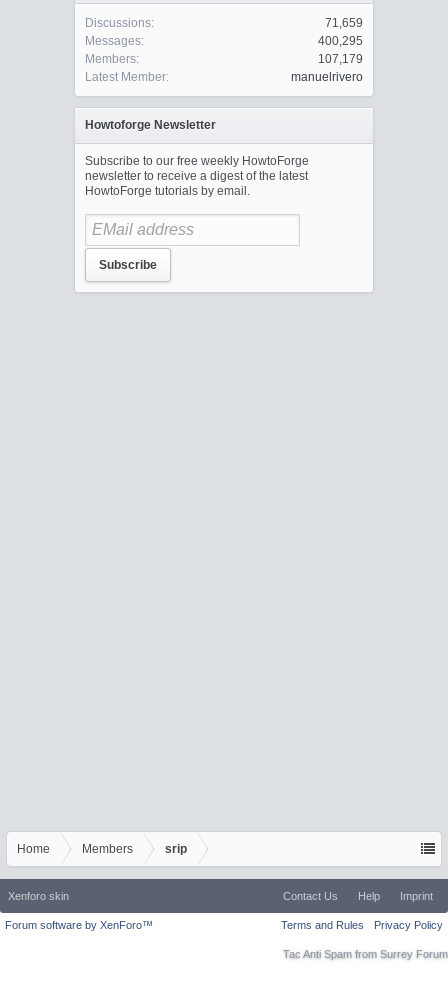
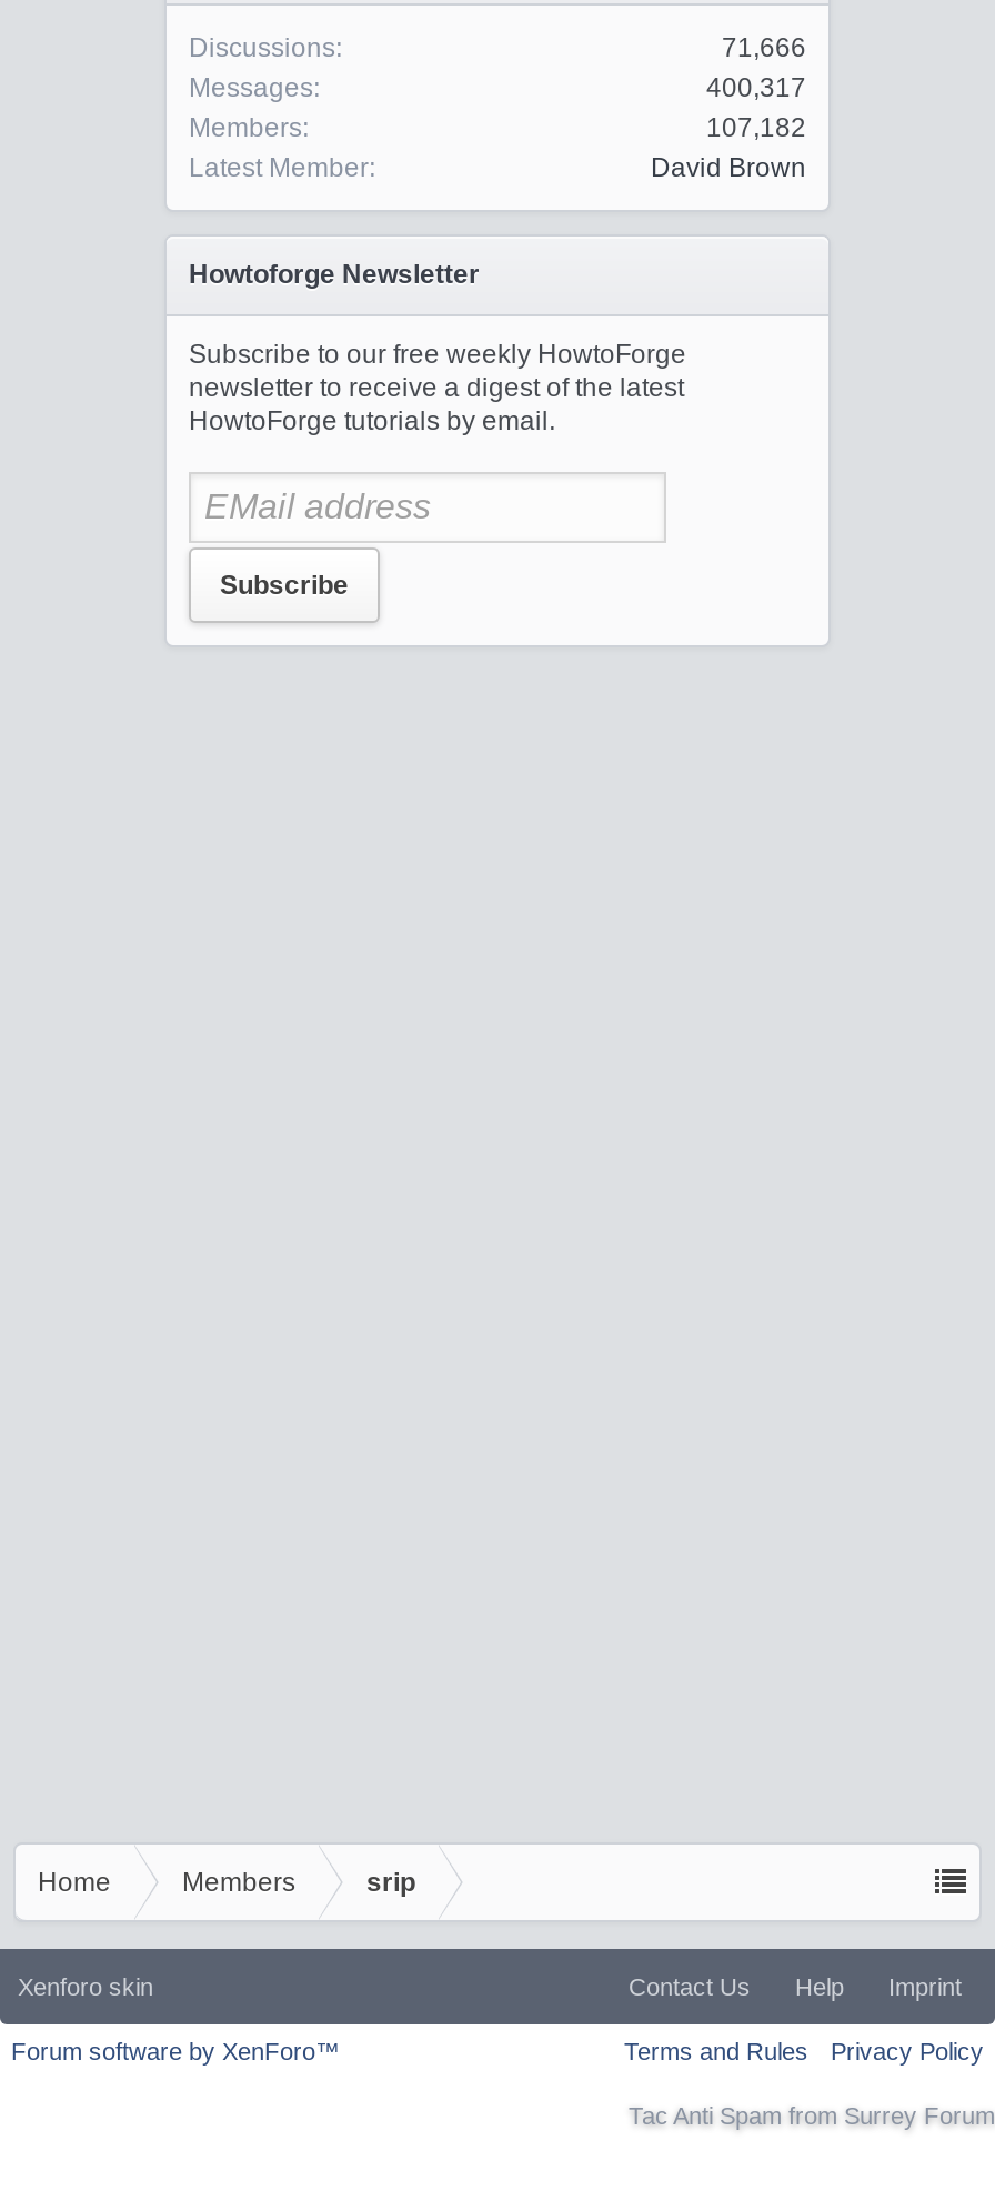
- 71,659
+ 71,666

- 400,295
+ 400,317

- 107,179
+ 107,182

- manuelrivero
+ David Brown
